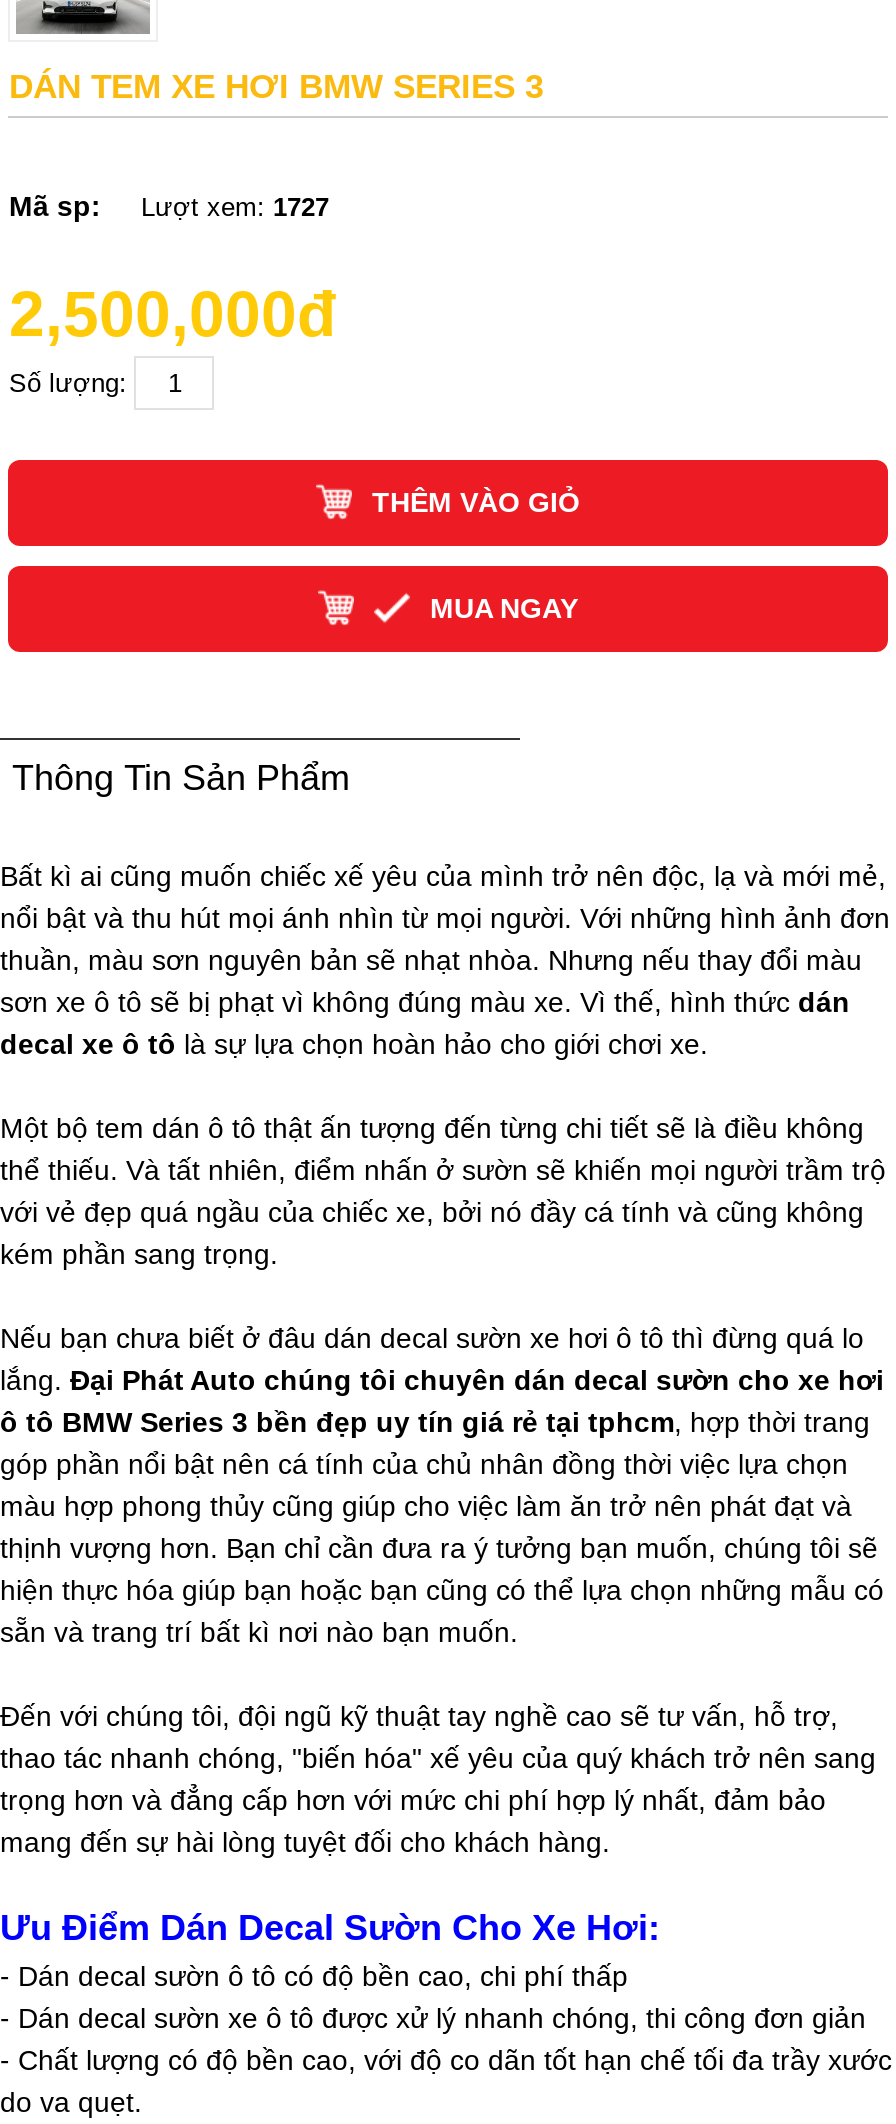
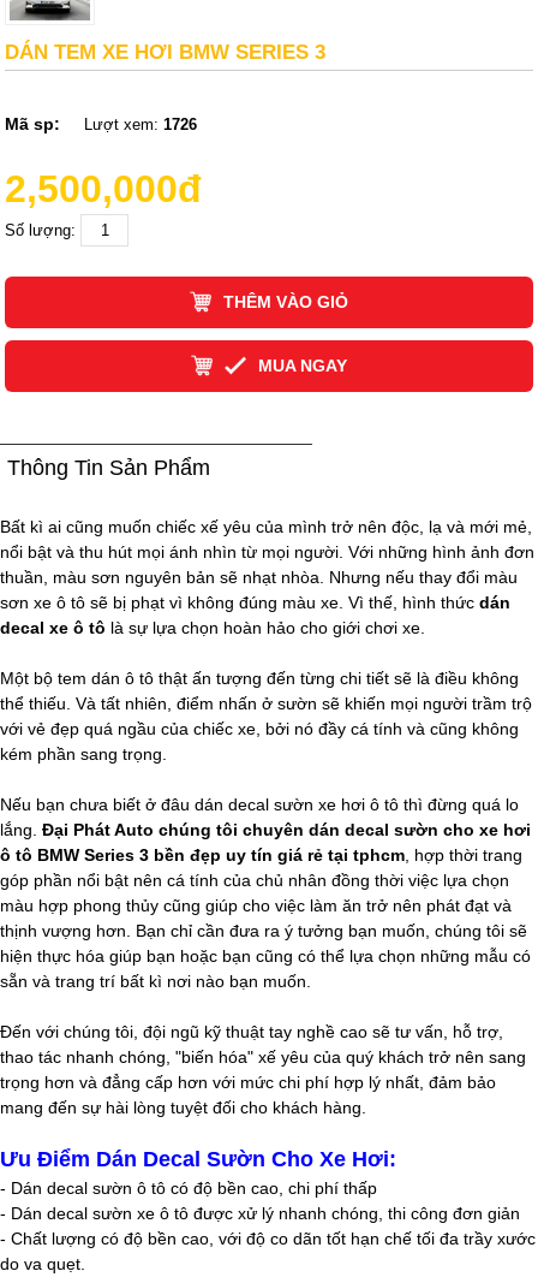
- Mã sp: Lượt xem: 1727
+ Mã sp: Lượt xem: 1726
